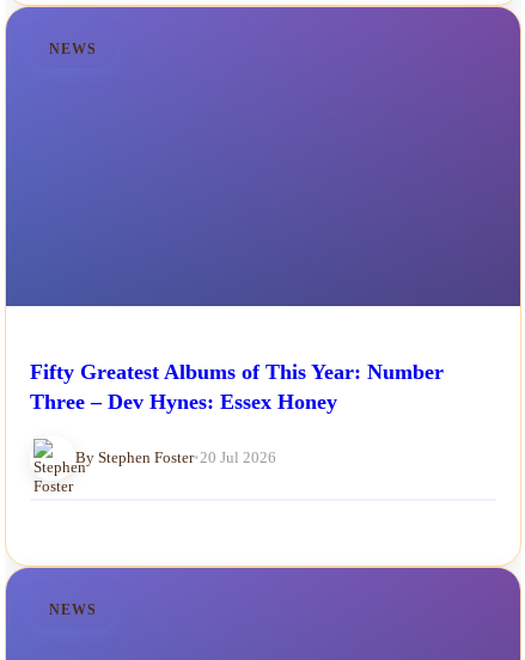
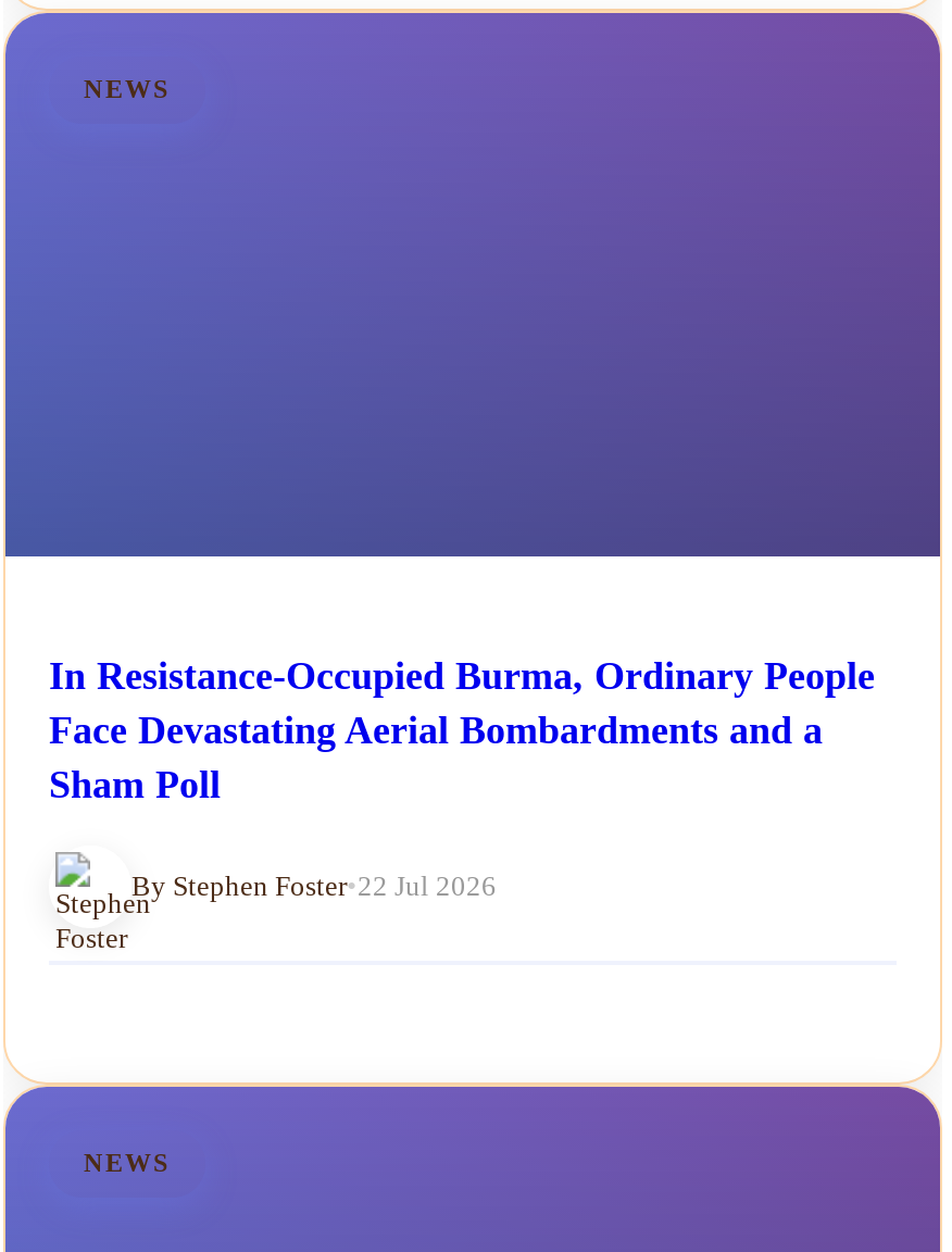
- Fifty Greatest Albums of This Year: Number
- Three – Dev Hynes: Essex Honey
+ In Resistance-Occupied Burma, Ordinary People
+ Face Devastating Aerial Bombardments and a
+ Sham Poll

- By Stephen Foster • 20 Jul 2026
+ By Stephen Foster • 22 Jul 2026
